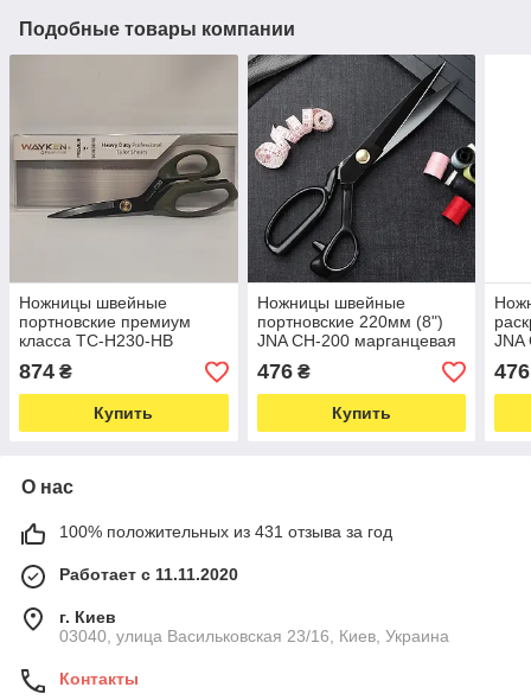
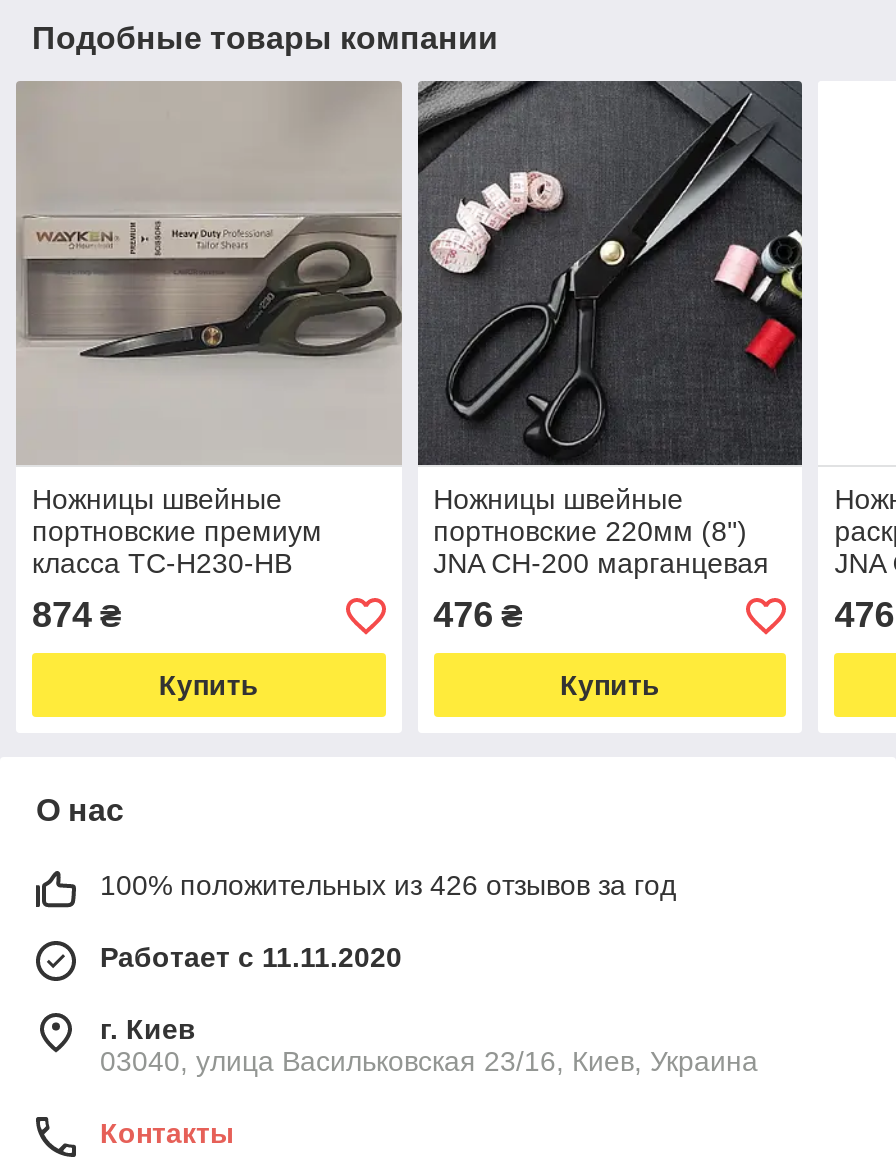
- 100% положительных из 431 отзыва за год
+ 100% положительных из 426 отзывов за год
